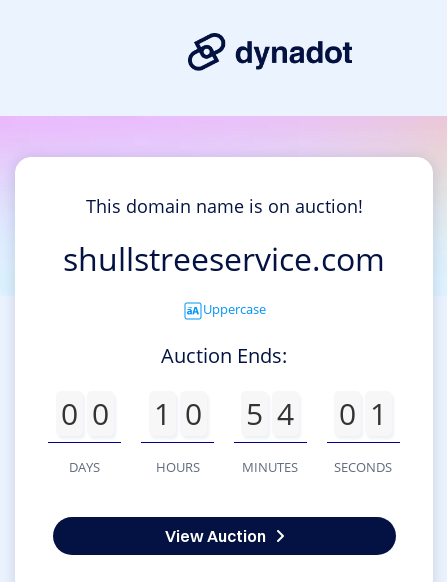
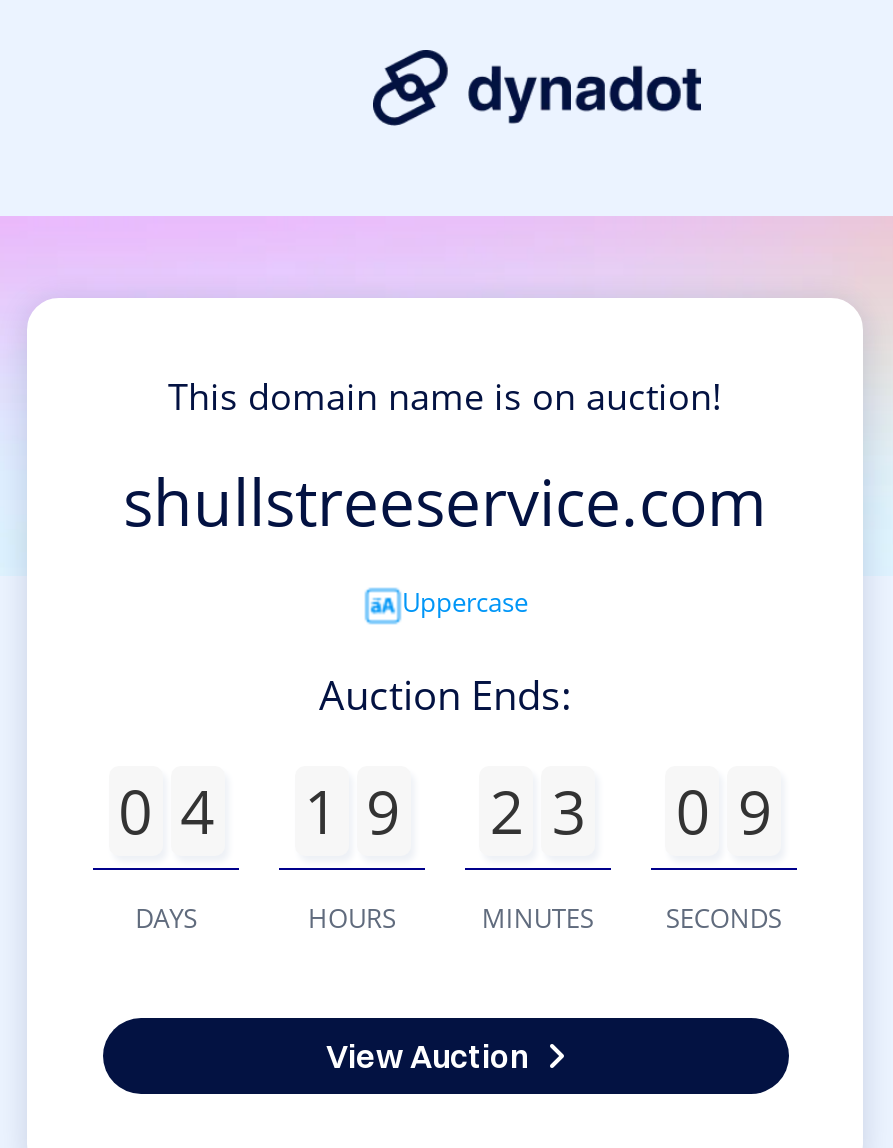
- 0 0
+ 0 4

- 1 0
+ 1 9

- 5 4
+ 2 3

- 0 1
+ 0 9
